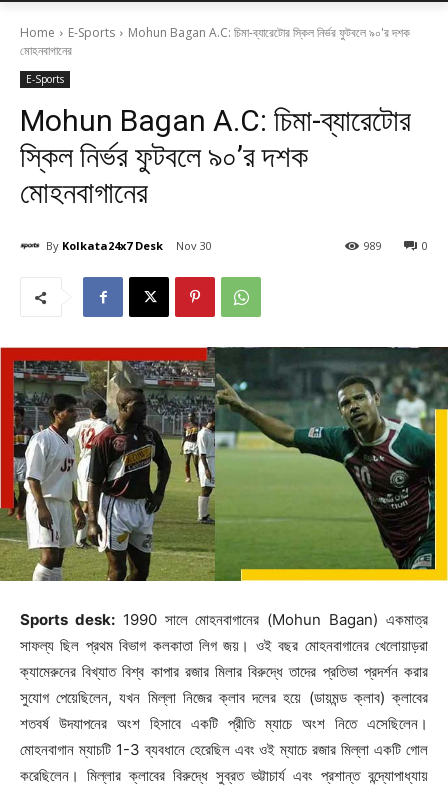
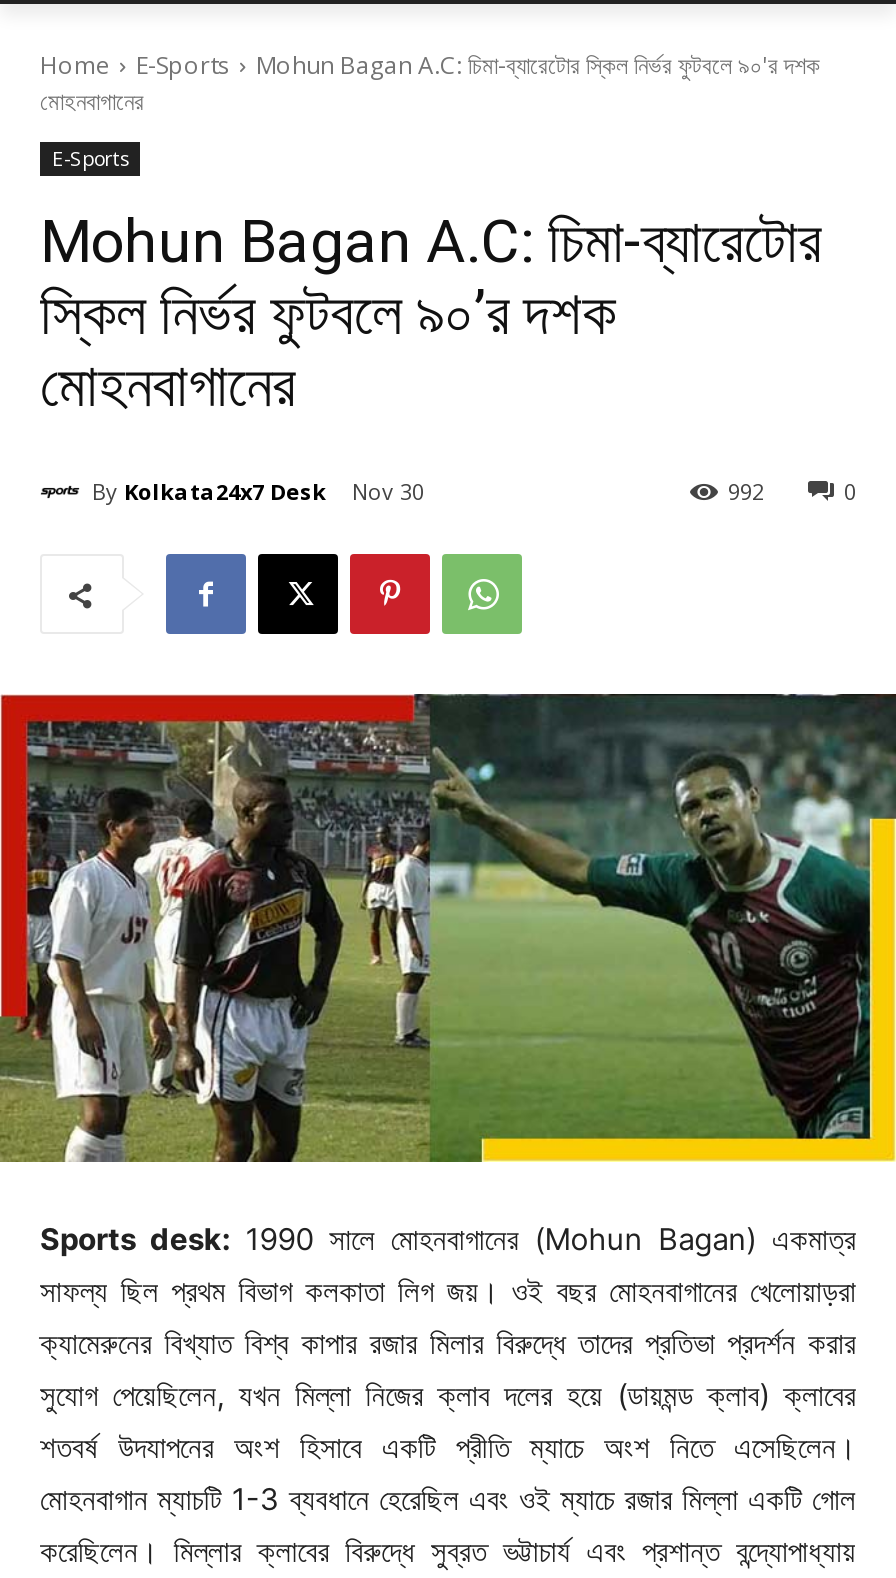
- 989
+ 992
